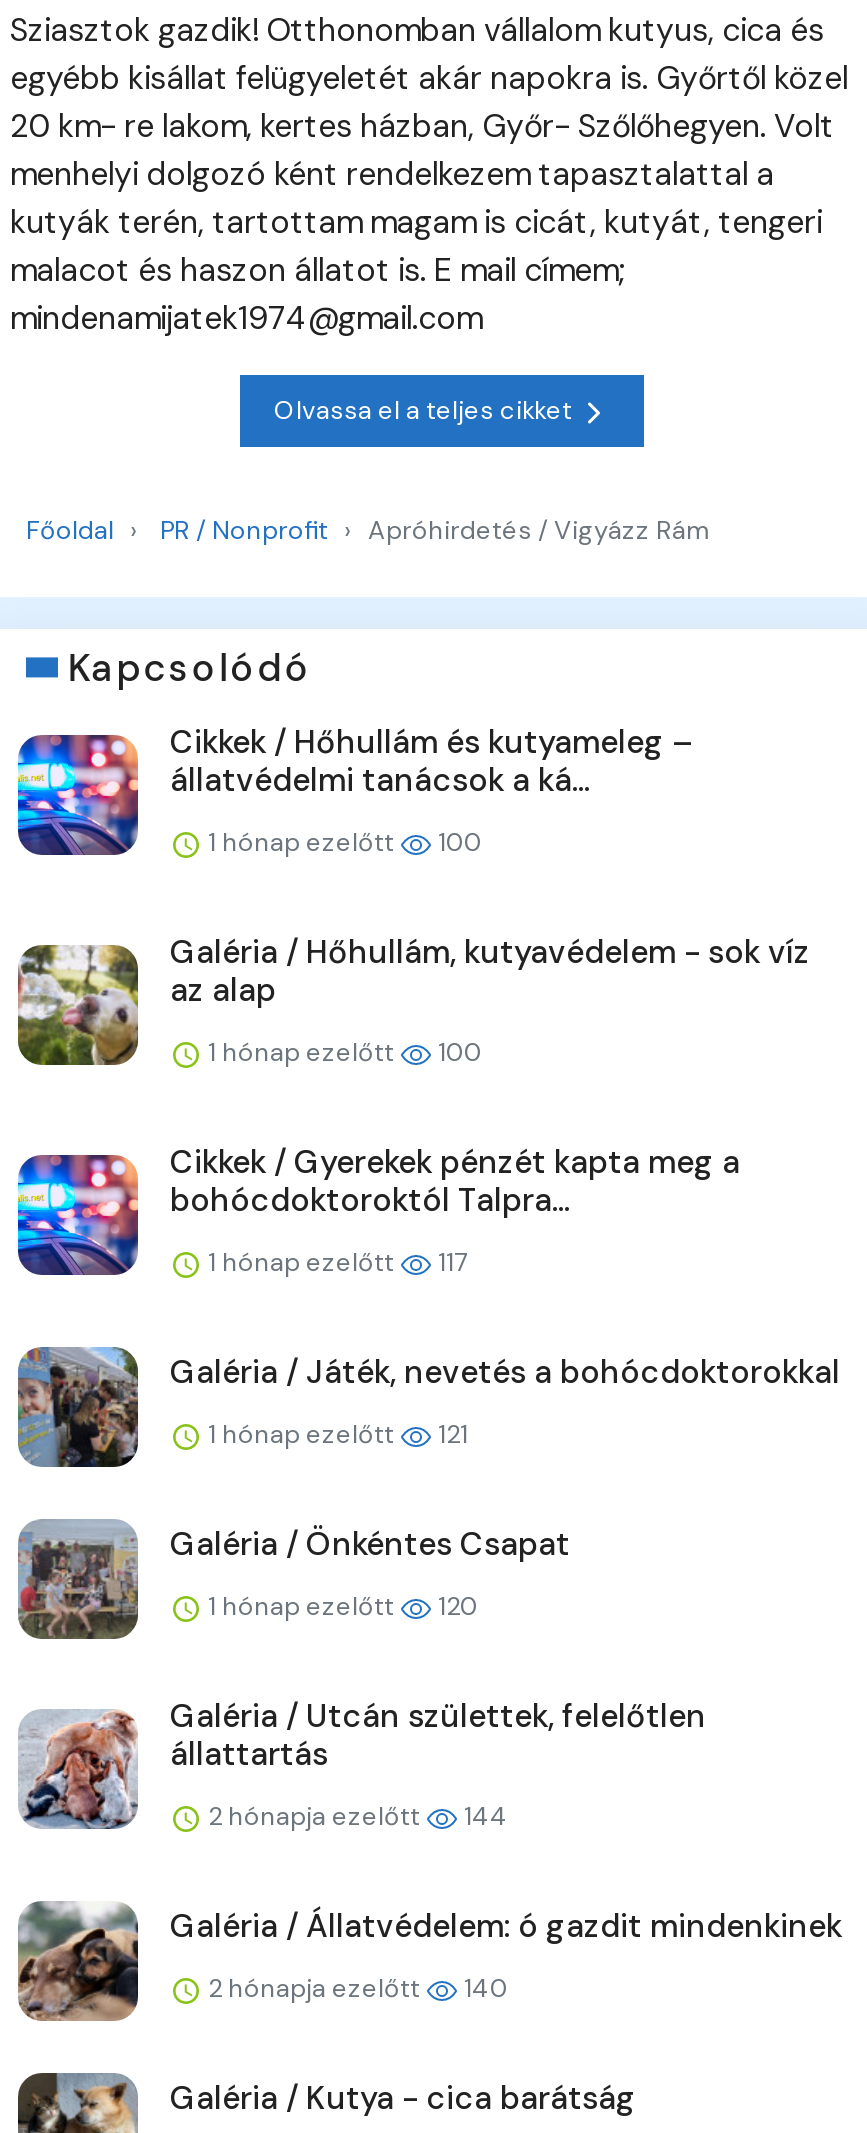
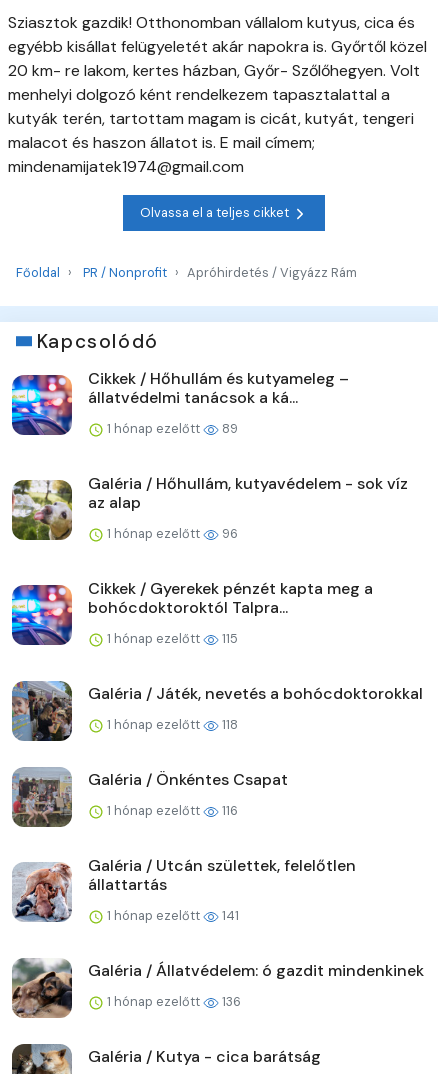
- 1 hónap ezelőtt 100
+ 1 hónap ezelőtt 89

- 1 hónap ezelőtt 100
+ 1 hónap ezelőtt 96

- 1 hónap ezelőtt 117
+ 1 hónap ezelőtt 115

- 1 hónap ezelőtt 121
+ 1 hónap ezelőtt 118

- 1 hónap ezelőtt 120
+ 1 hónap ezelőtt 116

- 2 hónapja ezelőtt
+ 1 hónap ezelőtt

- 144
+ 141

- 2 hónapja ezelőtt
+ 1 hónap ezelőtt

- 140
+ 136
